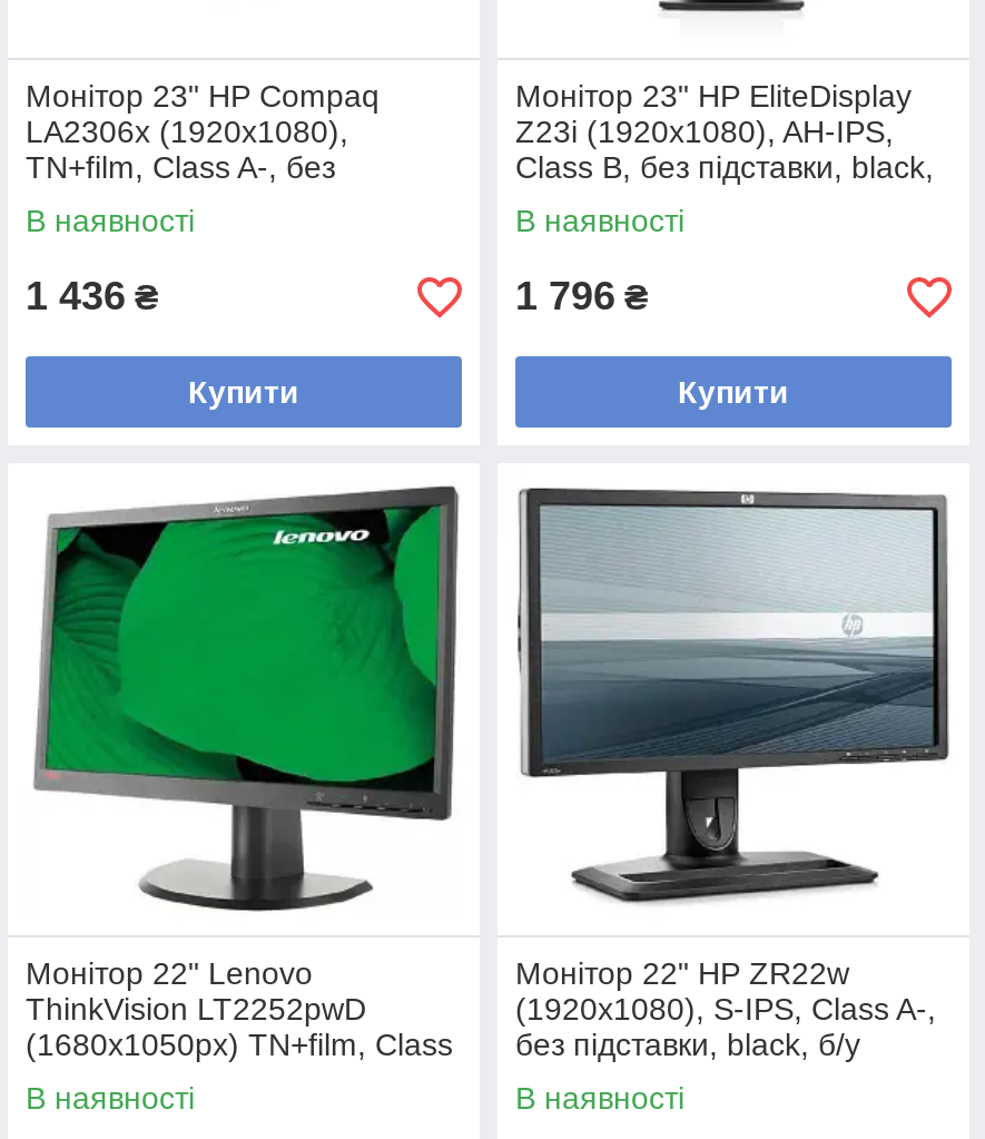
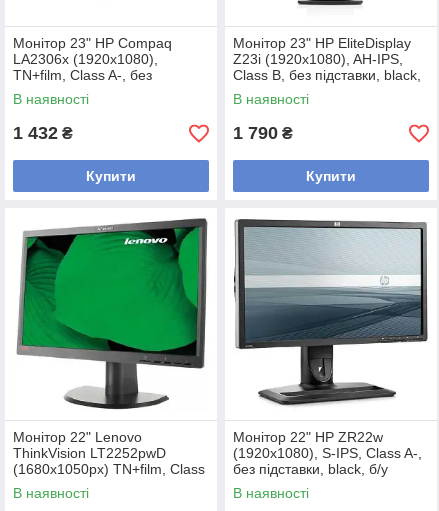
- 1 436 ₴
+ 1 432 ₴

- 1 796 ₴
+ 1 790 ₴
